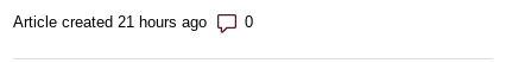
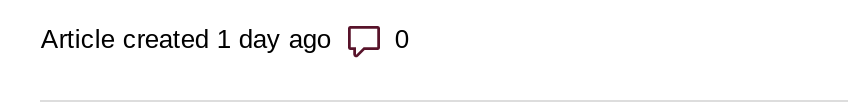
- Article created 21 hours ago
+ Article created 1 day ago
